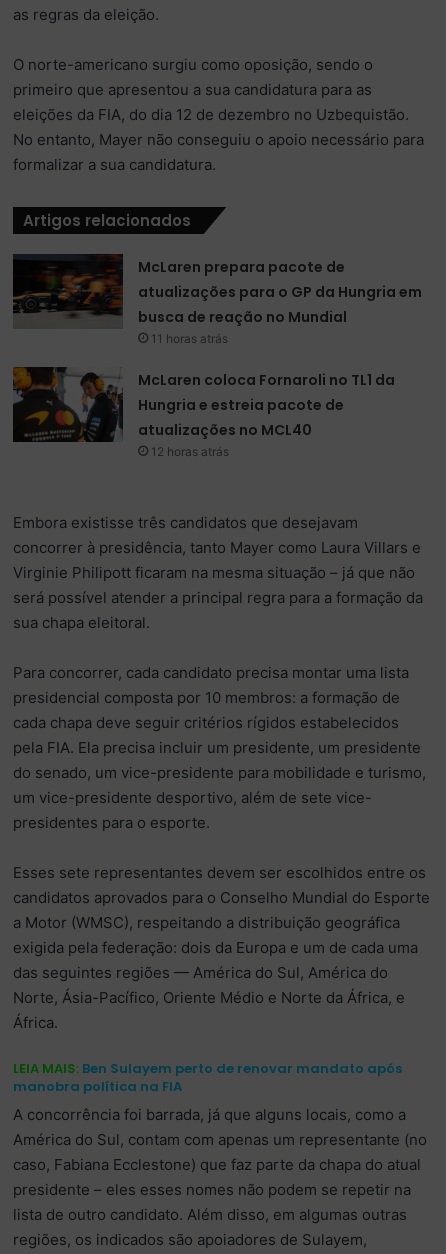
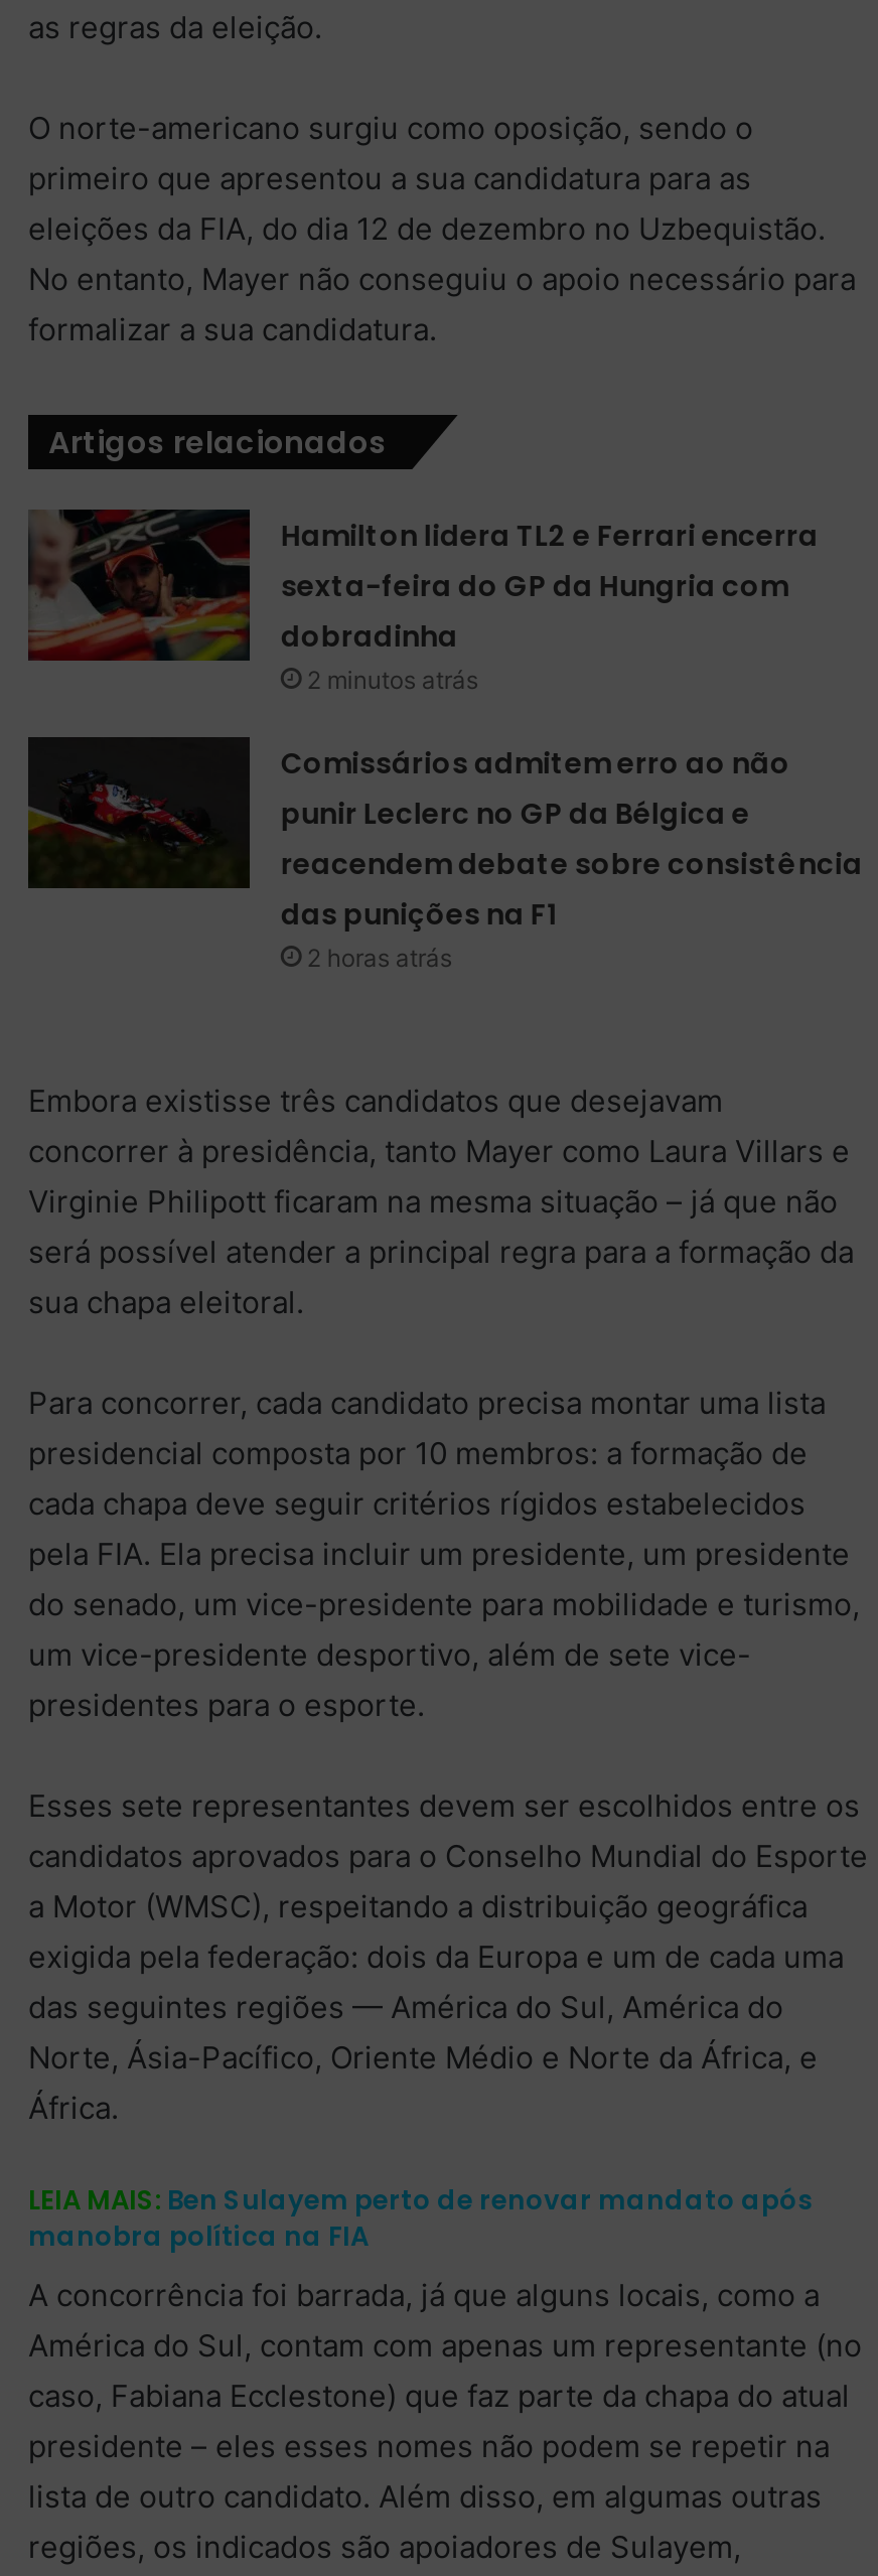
- [image]
- McLaren prepara pacote de
- atualizações para o GP da Hungria em
- busca de reação no Mundial
- 11 horas atrás
+ [image]
+ Hamilton lidera TL2 e Ferrari encerra
+ sexta-feira do GP da Hungria com
+ dobradinha
+ 2 minutos atrás

- [image]
- McLaren coloca Fornaroli no TL1 da
- Hungria e estreia pacote de
- atualizações no MCL40
- 12 horas atrás
+ [image]
+ Comissários admitem erro ao não
+ punir Leclerc no GP da Bélgica e
+ reacendem debate sobre consistência
+ das punições na F1
+ 2 horas atrás
